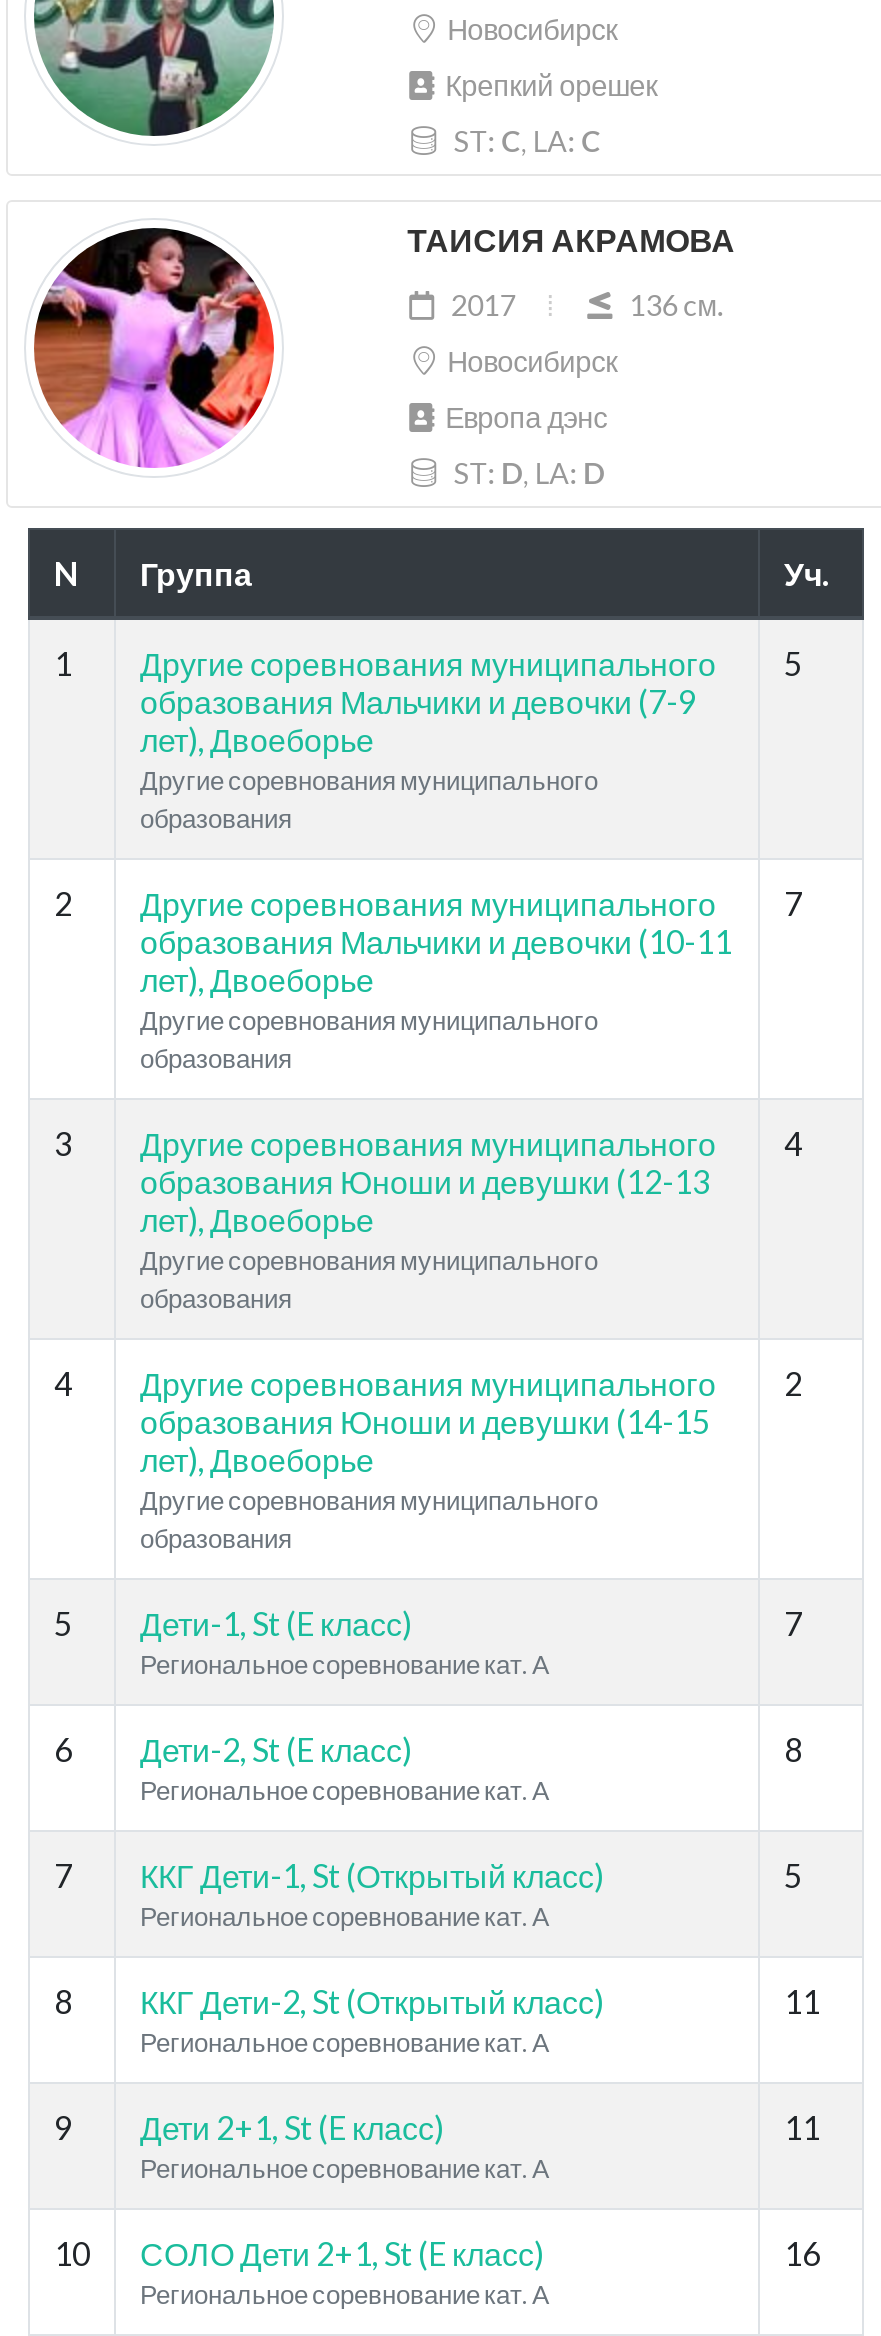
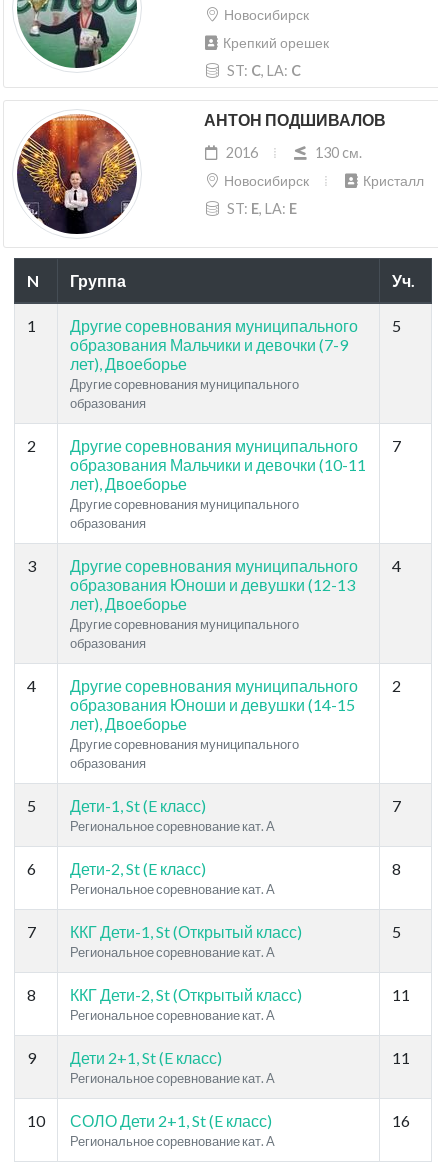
- [image]
+ [image]

- ТАИСИЯ АКРАМОВА
+ АНТОН ПОДШИВАЛОВ

- 2017
- 136 cм.
+ 2016
+ 130 cм.

- Европа дэнс
+ Кристалл

- ST: D, LA: D
+ ST: E, LA: E
